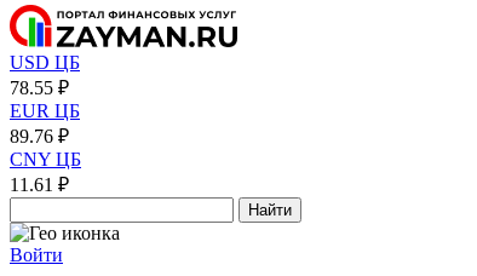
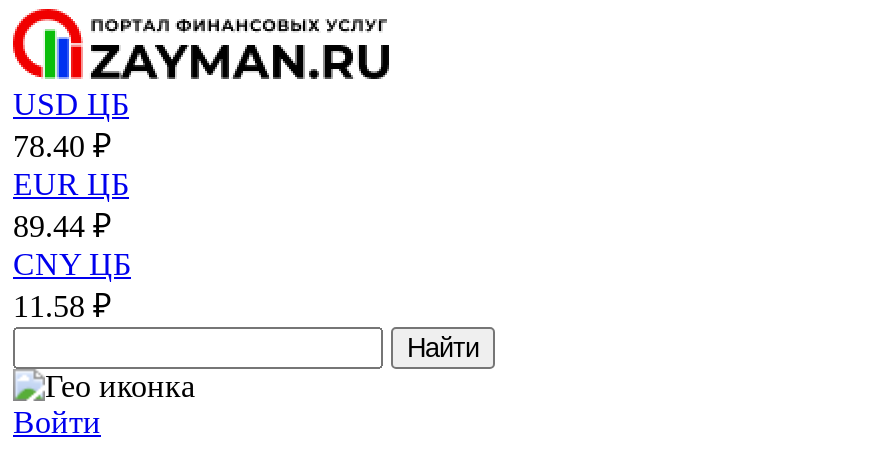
- 78.55 ₽
+ 78.40 ₽

- 89.76 ₽
+ 89.44 ₽

- 11.61 ₽
+ 11.58 ₽
